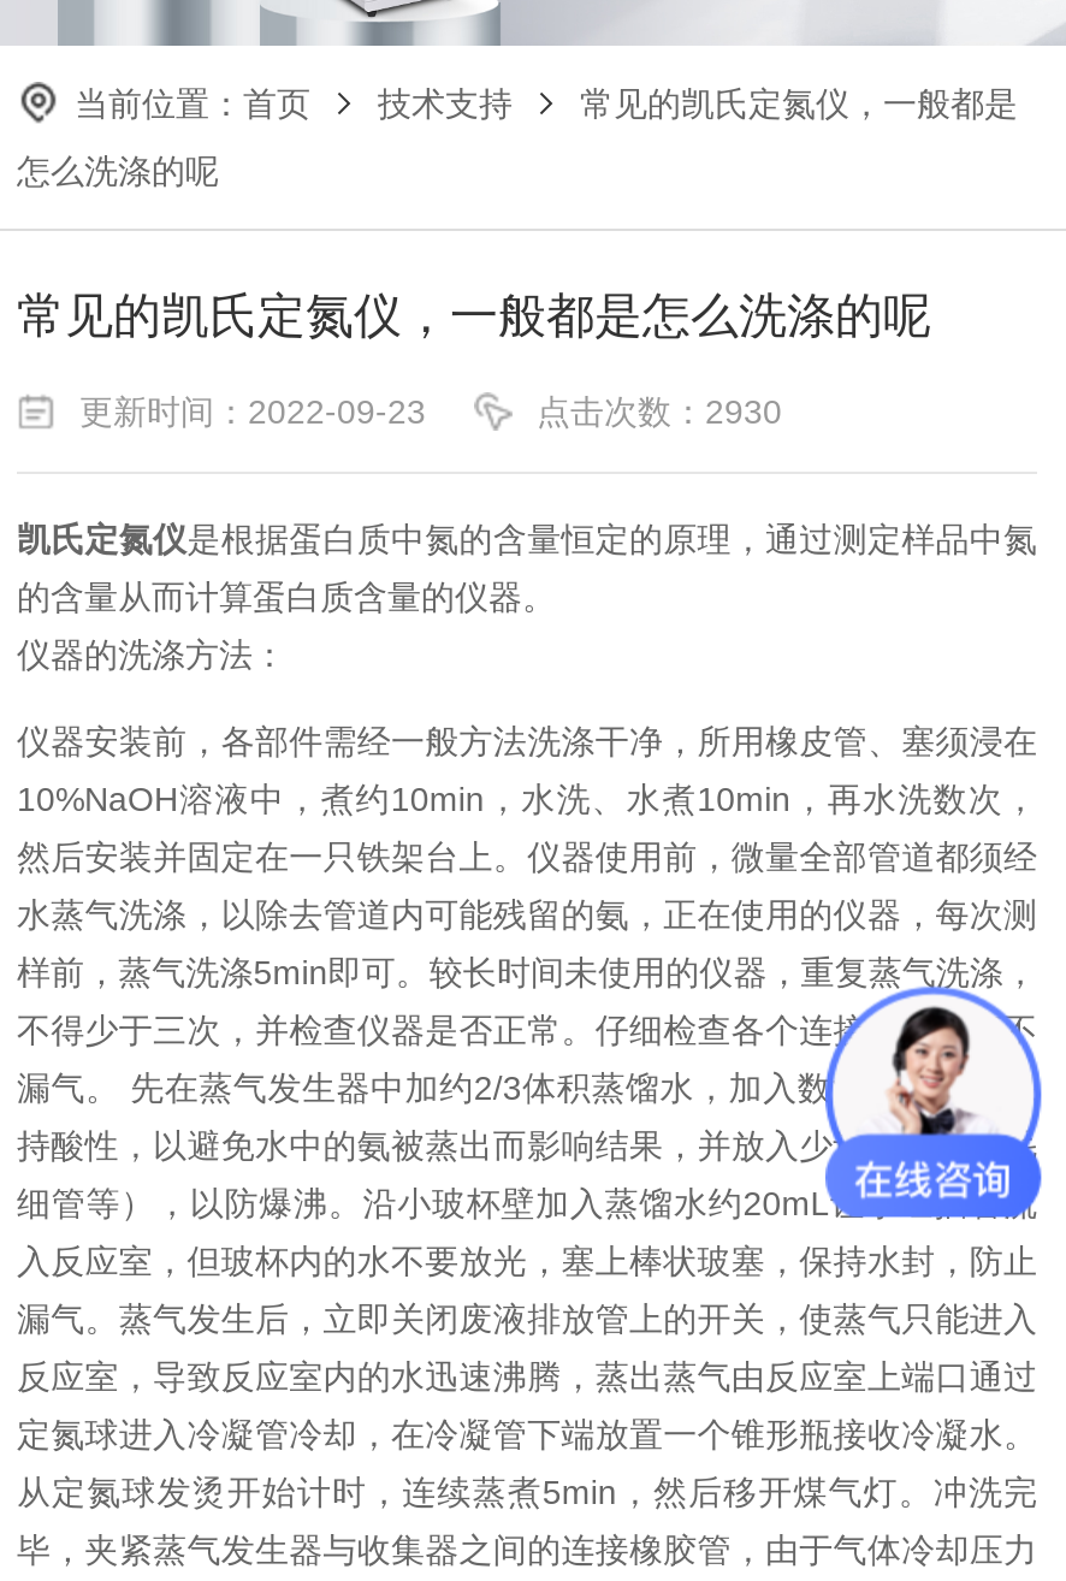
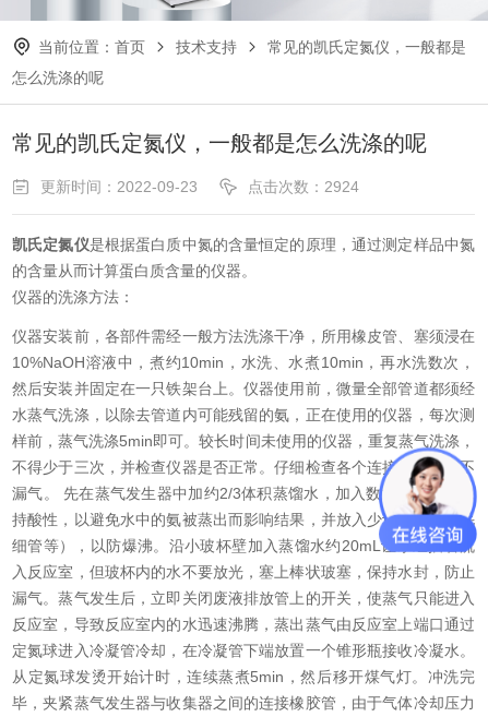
- 点击次数：2930
+ 点击次数：2924
